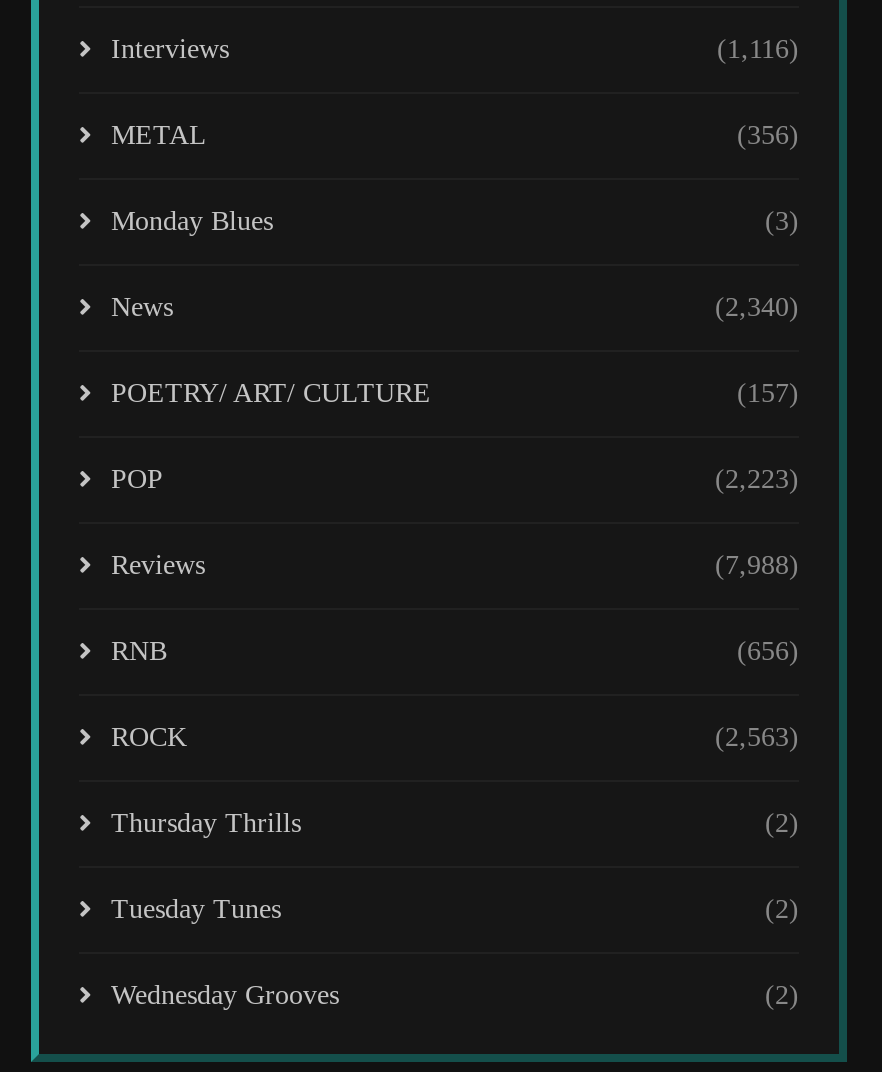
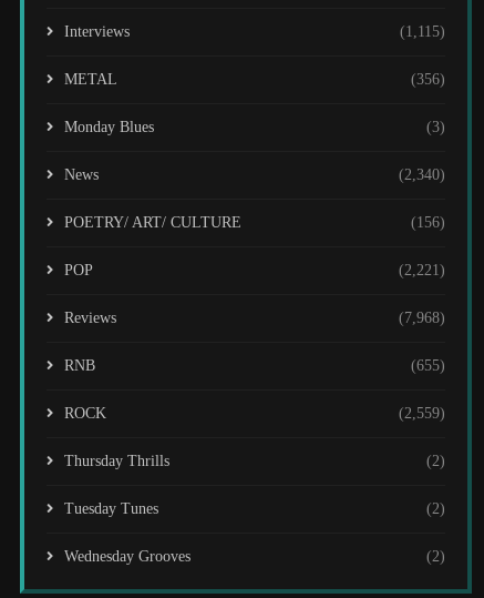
- (1,116)
+ (1,115)

- (157)
+ (156)

- (2,223)
+ (2,221)

- (7,988)
+ (7,968)

- (656)
+ (655)

- (2,563)
+ (2,559)
